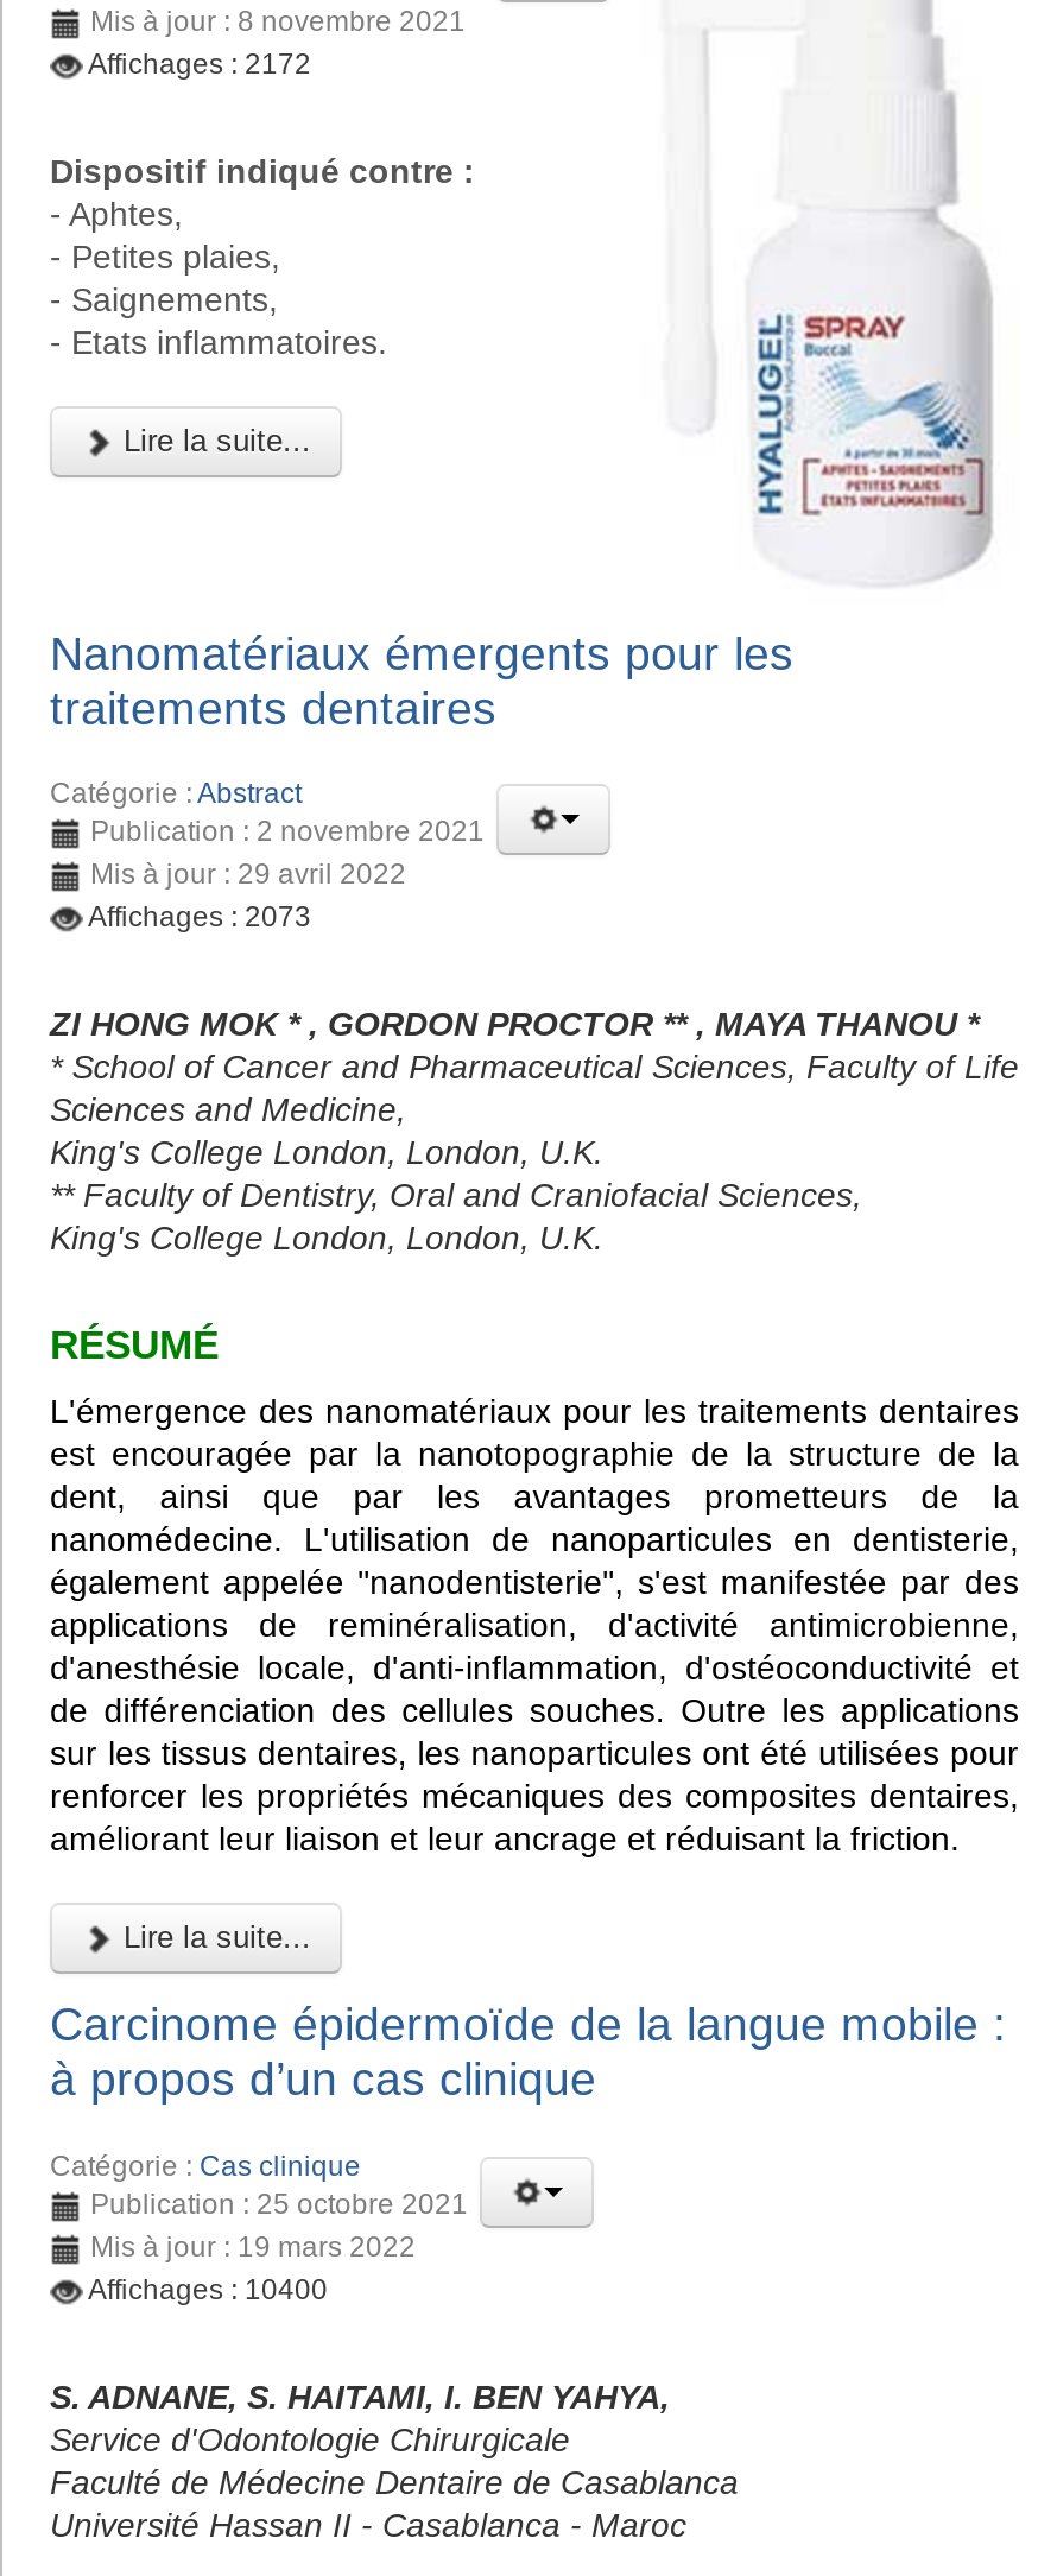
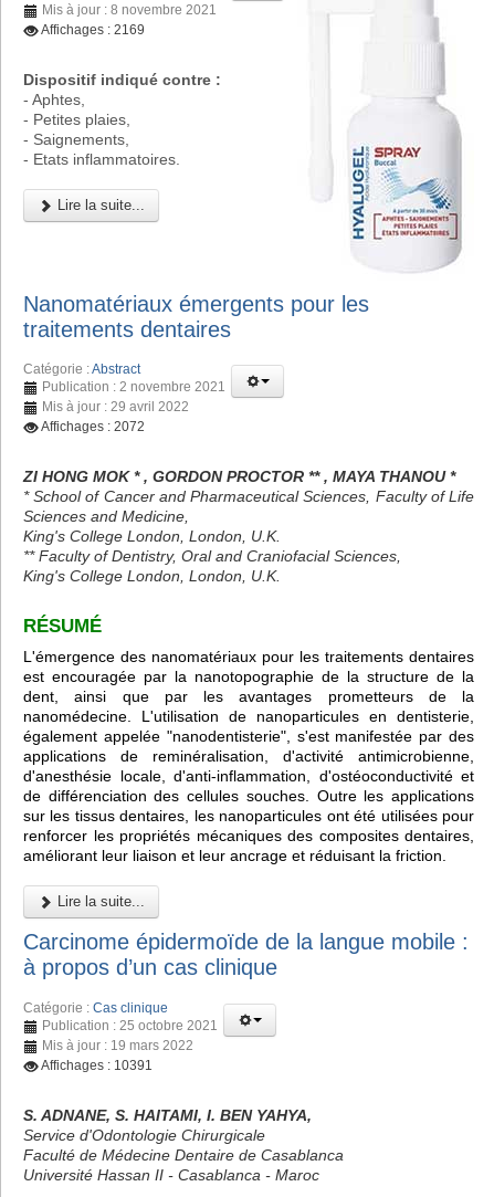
- Affichages : 2172
+ Affichages : 2169

- Affichages : 2073
+ Affichages : 2072

- Affichages : 10400
+ Affichages : 10391
